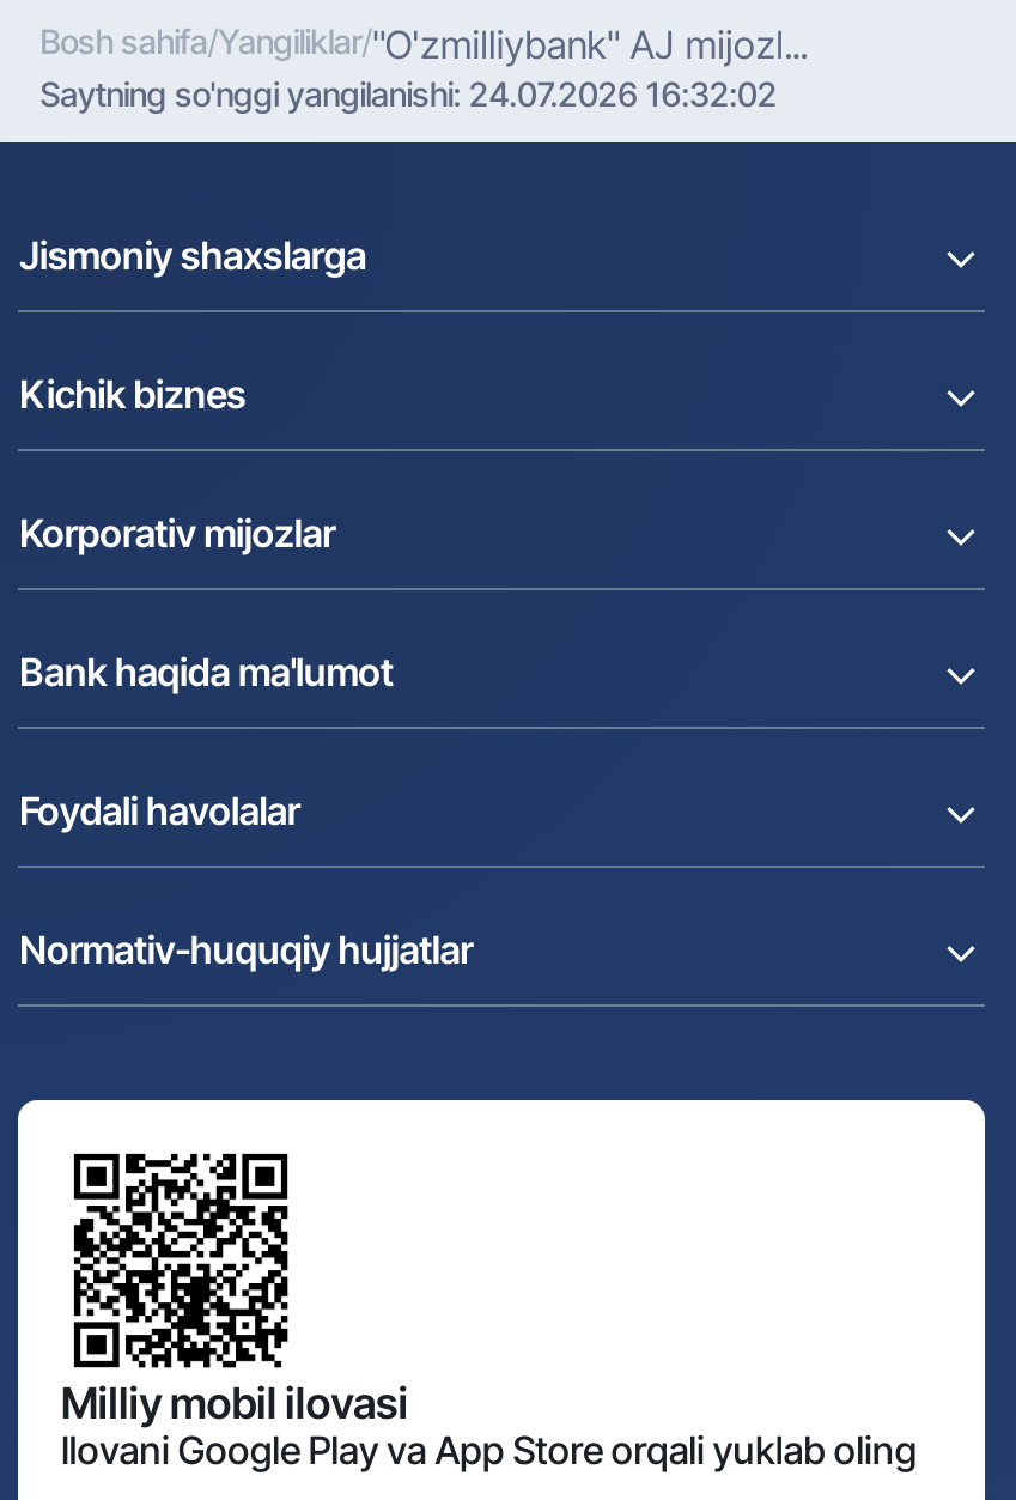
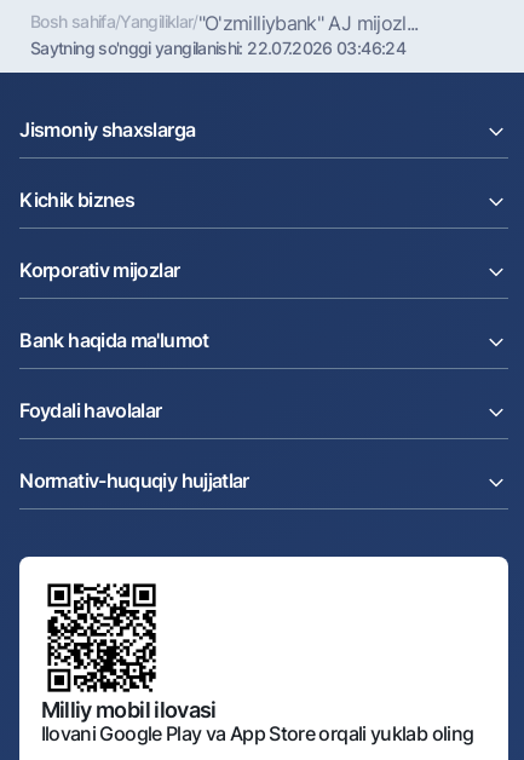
- Saytning so'nggi yangilanishi: 24.07.2026 16:32:02
+ Saytning so'nggi yangilanishi: 22.07.2026 03:46:24
